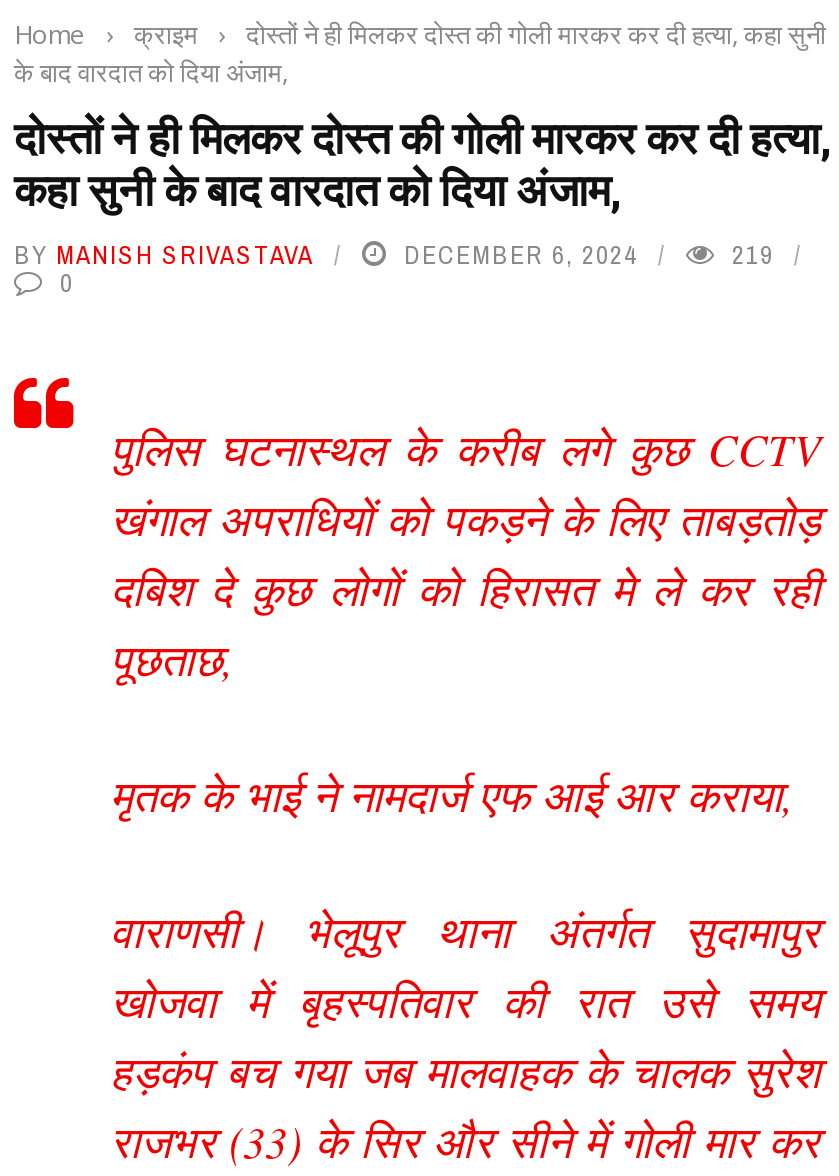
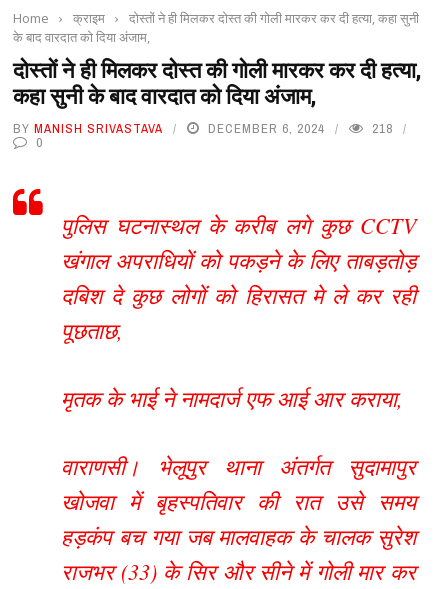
- 219
+ 218
